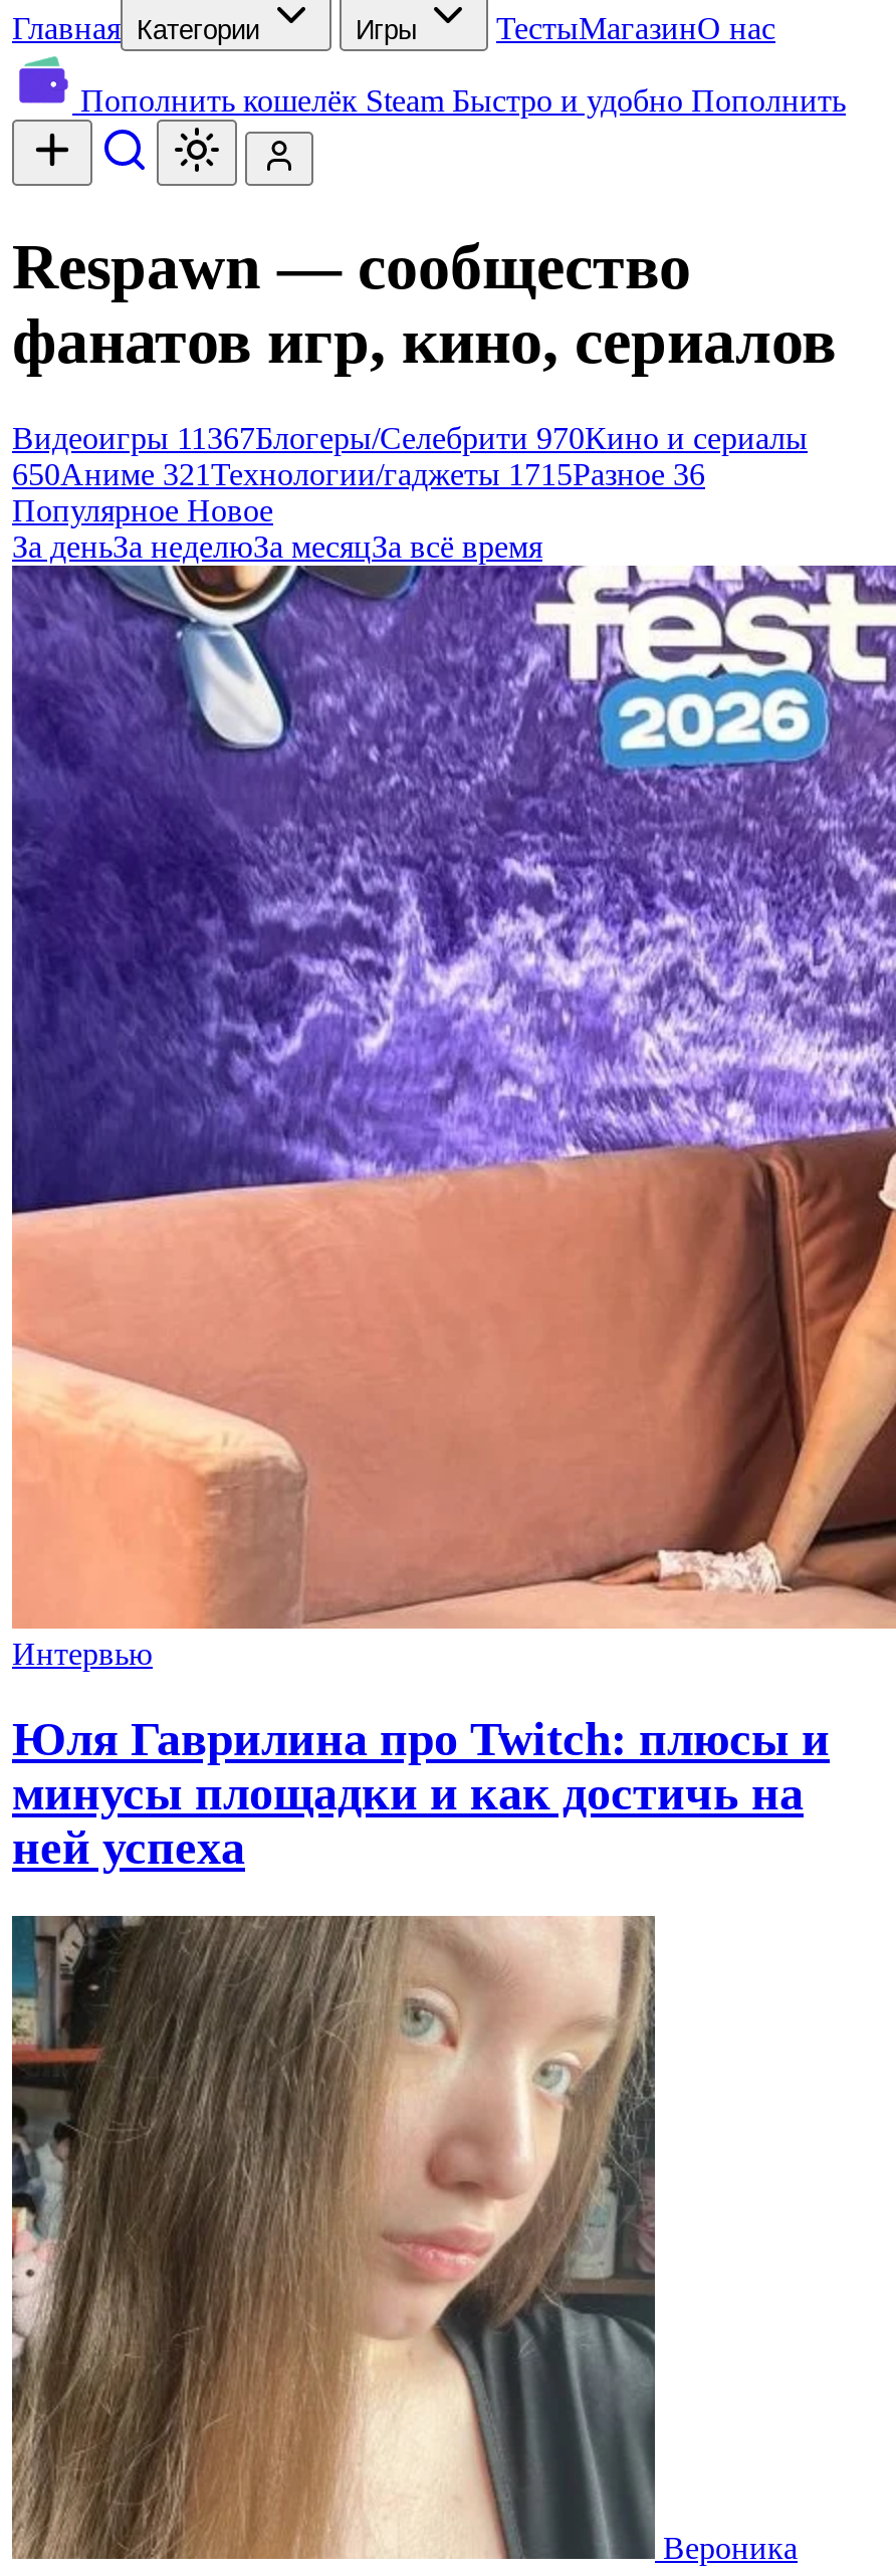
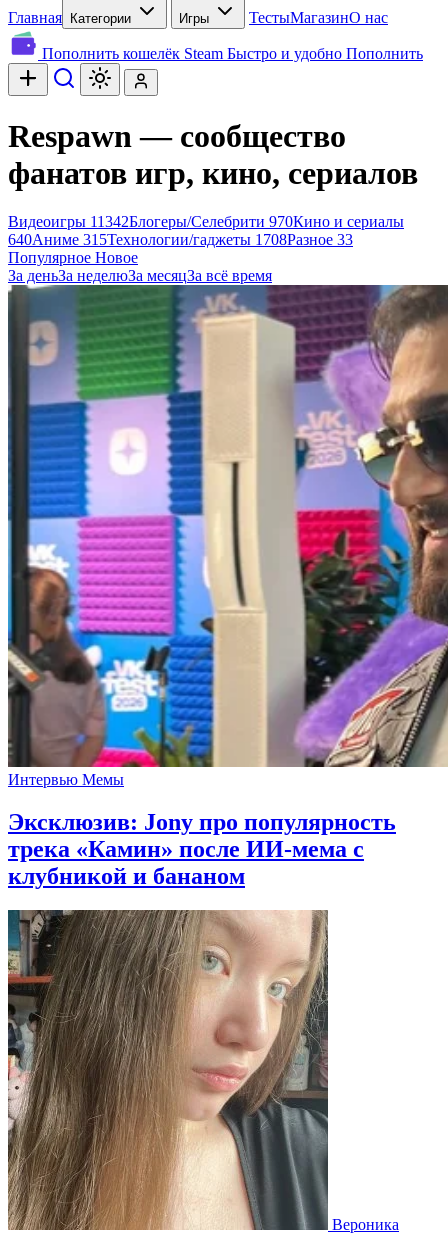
- Видеоигры 11367Блогеры/Селебрити 970Кино и сериалы
+ Видеоигры 11342Блогеры/Селебрити 970Кино и сериалы

- 650Аниме 321 Технологии/гаджеты 1715Разное 36
+ 640Аниме 315 Технологии/гаджеты 1708Разное 33

- [image]
- Интервью
+ [image]
+ Интервью Мемы

- Юля Гаврилина про Twitch: плюсы и
- минусы площадки и как достичь на
- ней успеха
+ Эксклюзив: Jony про популярность
+ трека «Камин» после ИИ-мема с
+ клубникой и бананом
